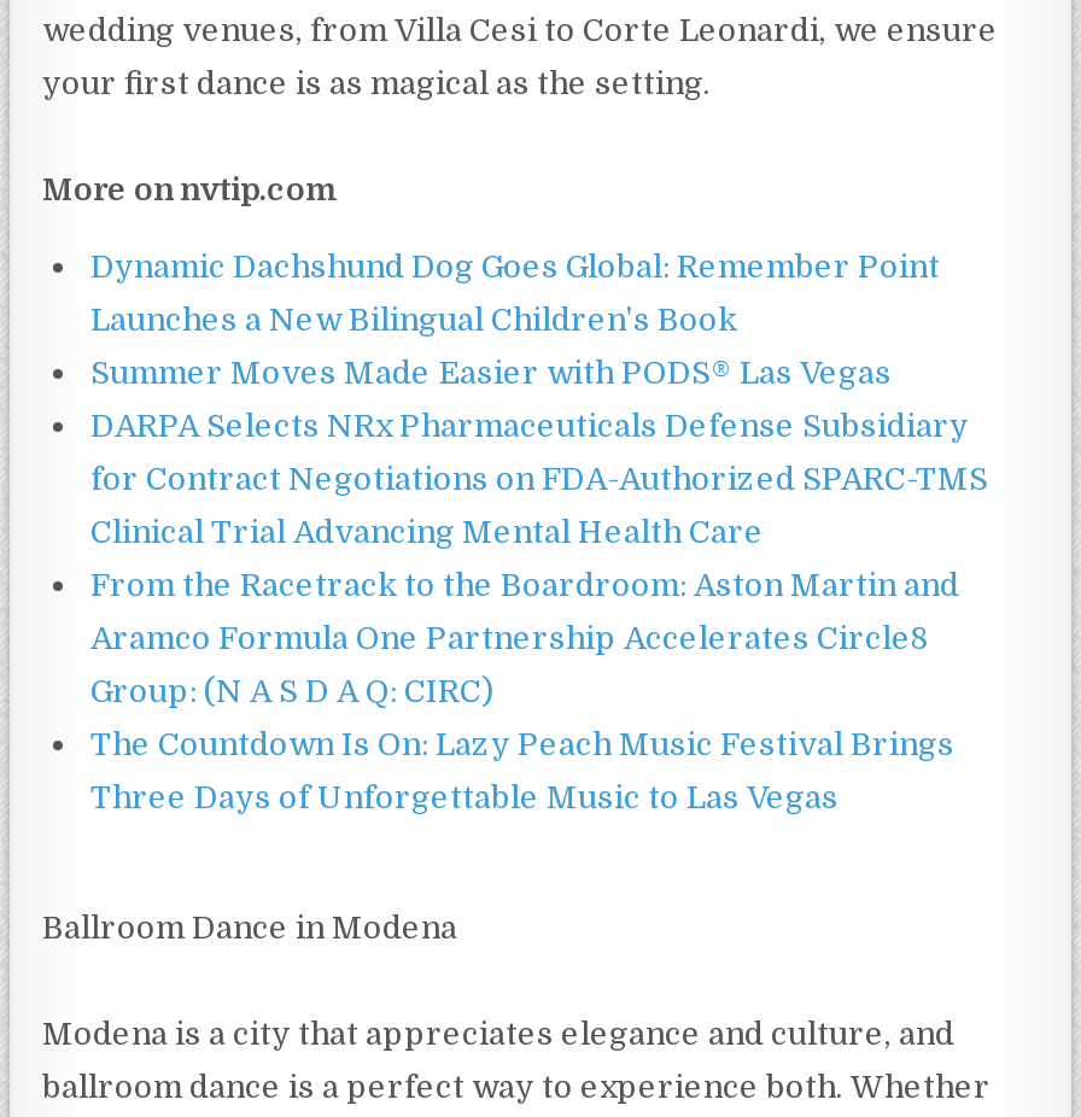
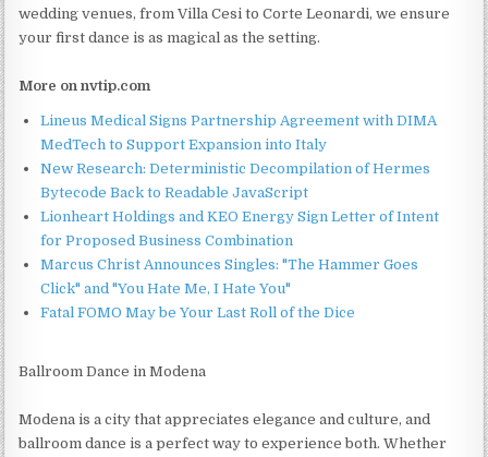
- Dynamic Dachshund Dog Goes Global: Remember Point
- Launches a New Bilingual Children's Book
- Summer Moves Made Easier with PODS® Las Vegas
- DARPA Selects NRx Pharmaceuticals Defense Subsidiary
- for Contract Negotiations on FDA-Authorized SPARC-TMS
- Clinical Trial Advancing Mental Health Care
- From the Racetrack to the Boardroom: Aston Martin and
- Aramco Formula One Partnership Accelerates Circle8
- Group: (N A S D A Q: CIRC)
- The Countdown Is On: Lazy Peach Music Festival Brings
- Three Days of Unforgettable Music to Las Vegas
+ Lineus Medical Signs Partnership Agreement with DIMA
+ MedTech to Support Expansion into Italy
+ New Research: Deterministic Decompilation of Hermes
+ Bytecode Back to Readable JavaScript
+ Lionheart Holdings and KEO Energy Sign Letter of Intent
+ for Proposed Business Combination
+ Marcus Christ Announces Singles: "The Hammer Goes
+ Click" and "You Hate Me, I Hate You"
+ Fatal FOMO May be Your Last Roll of the Dice
